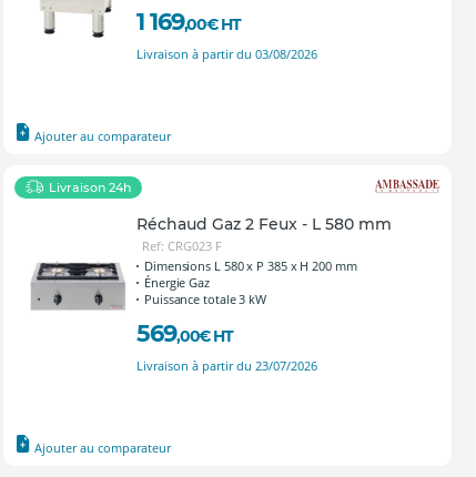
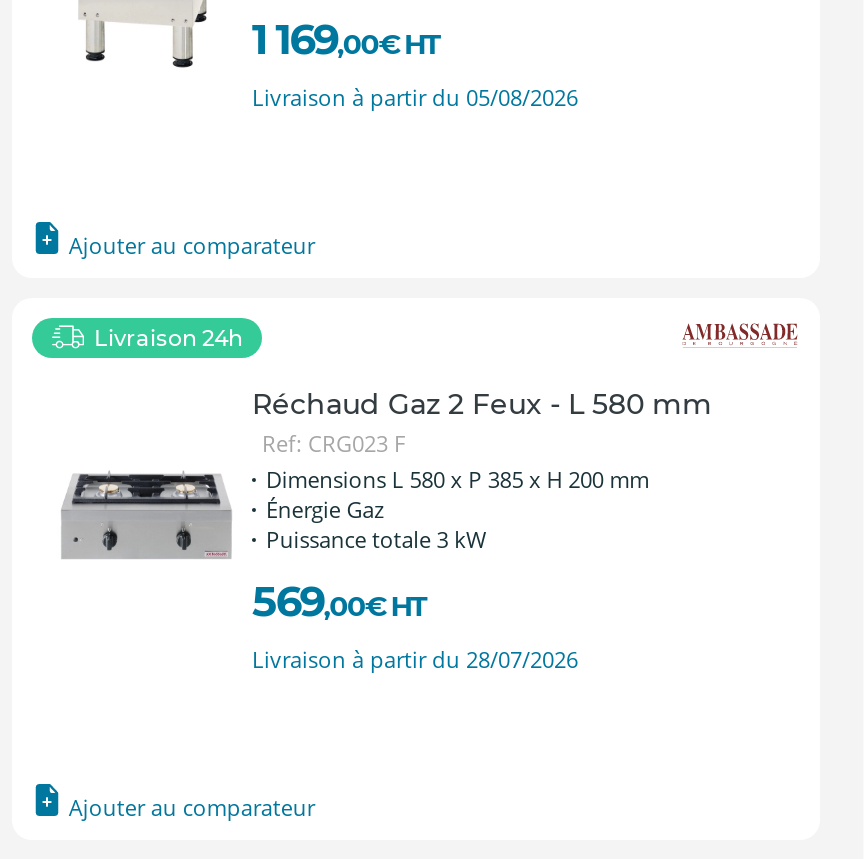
- Livraison à partir du 03/08/2026
+ Livraison à partir du 05/08/2026

- Livraison à partir du 23/07/2026
+ Livraison à partir du 28/07/2026
